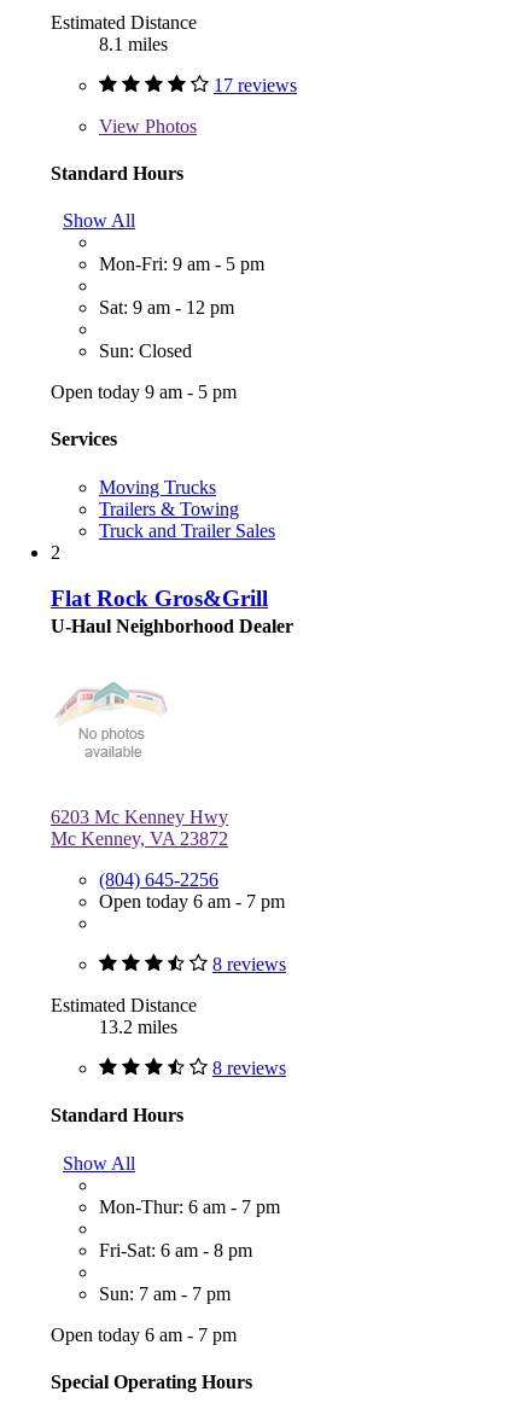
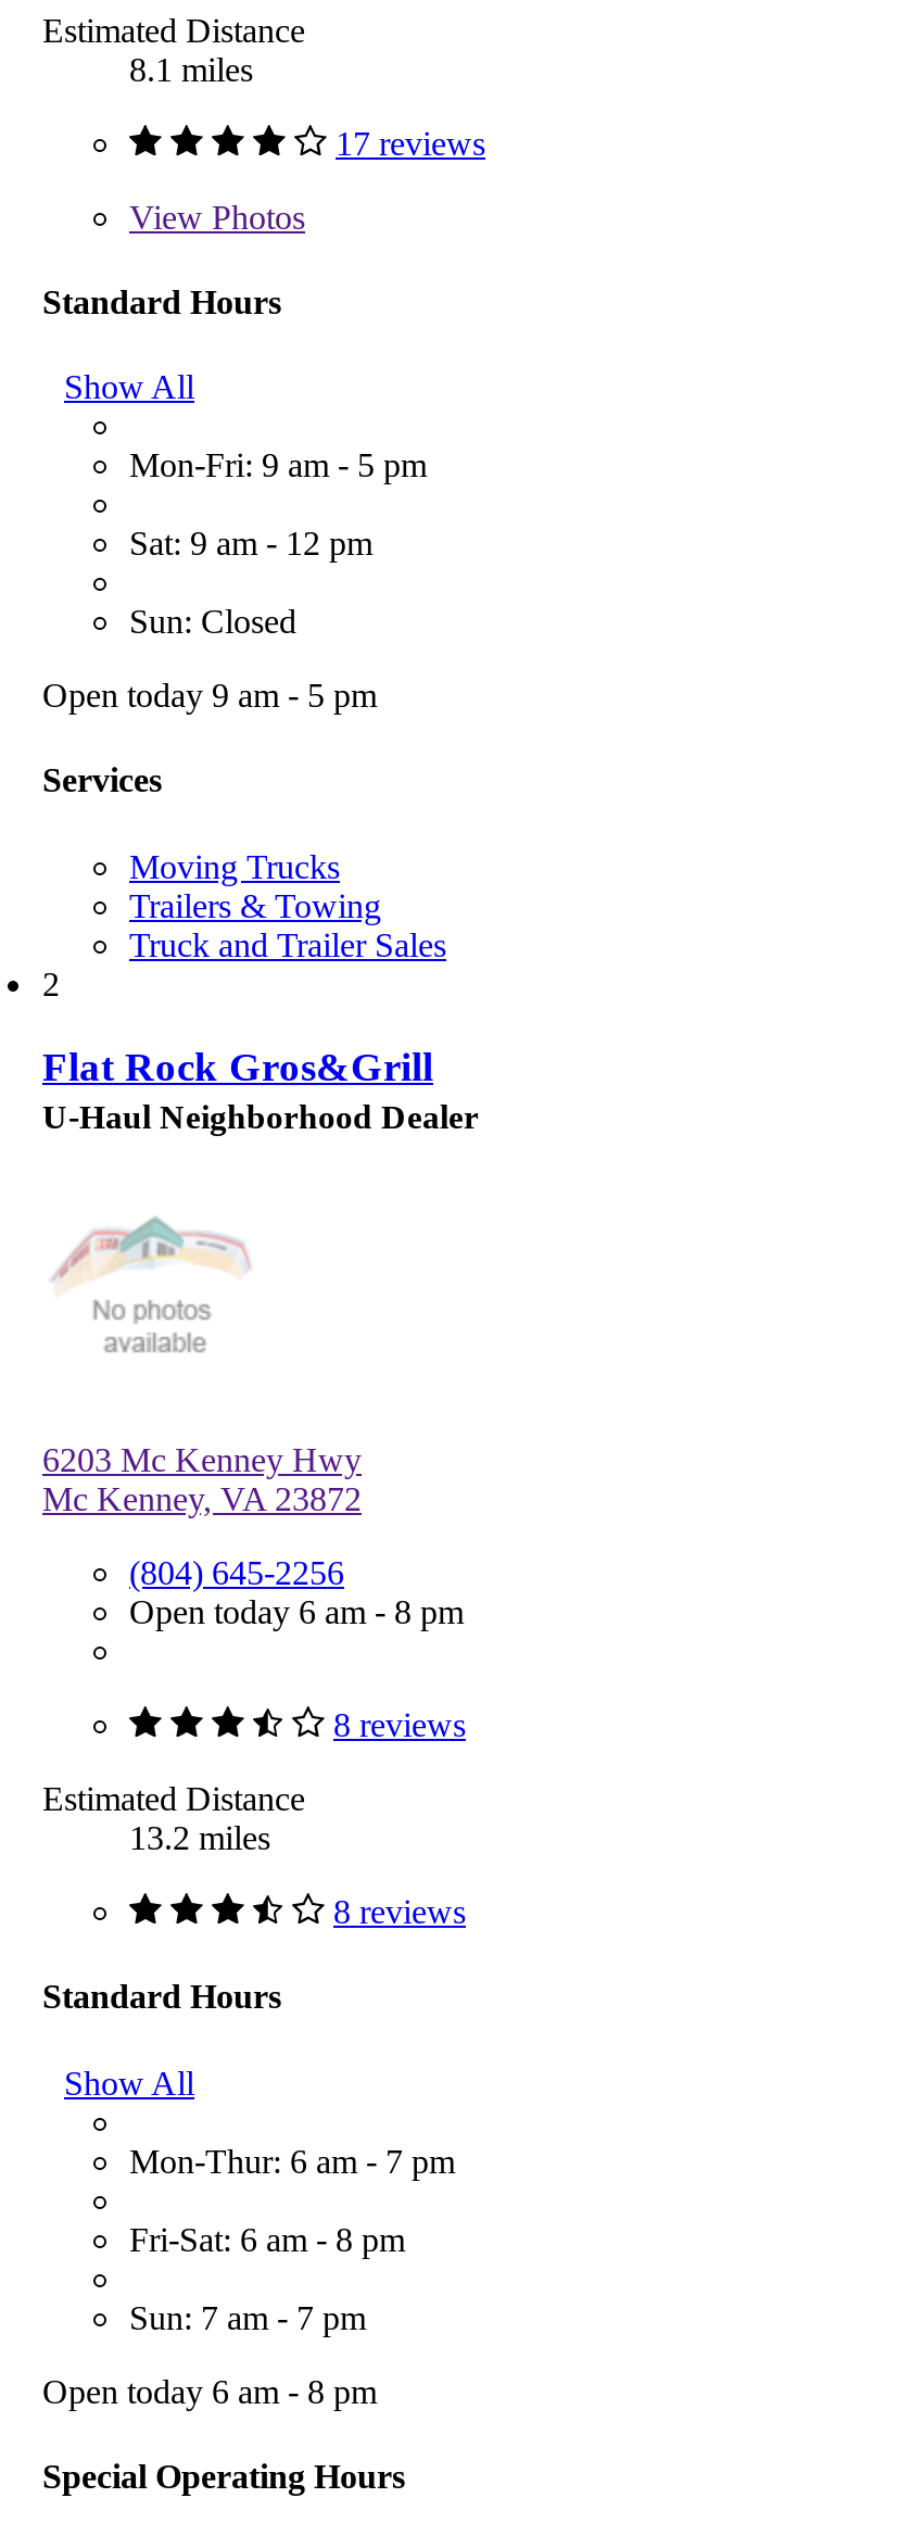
- Open today 6 am - 7 pm
+ Open today 6 am - 8 pm

- Open today 6 am - 7 pm
+ Open today 6 am - 8 pm
